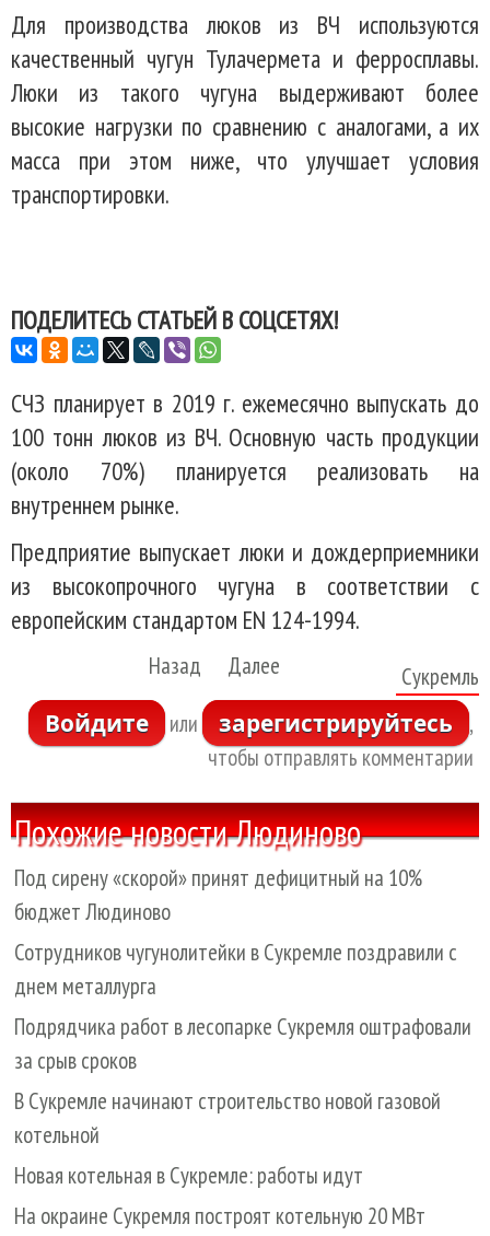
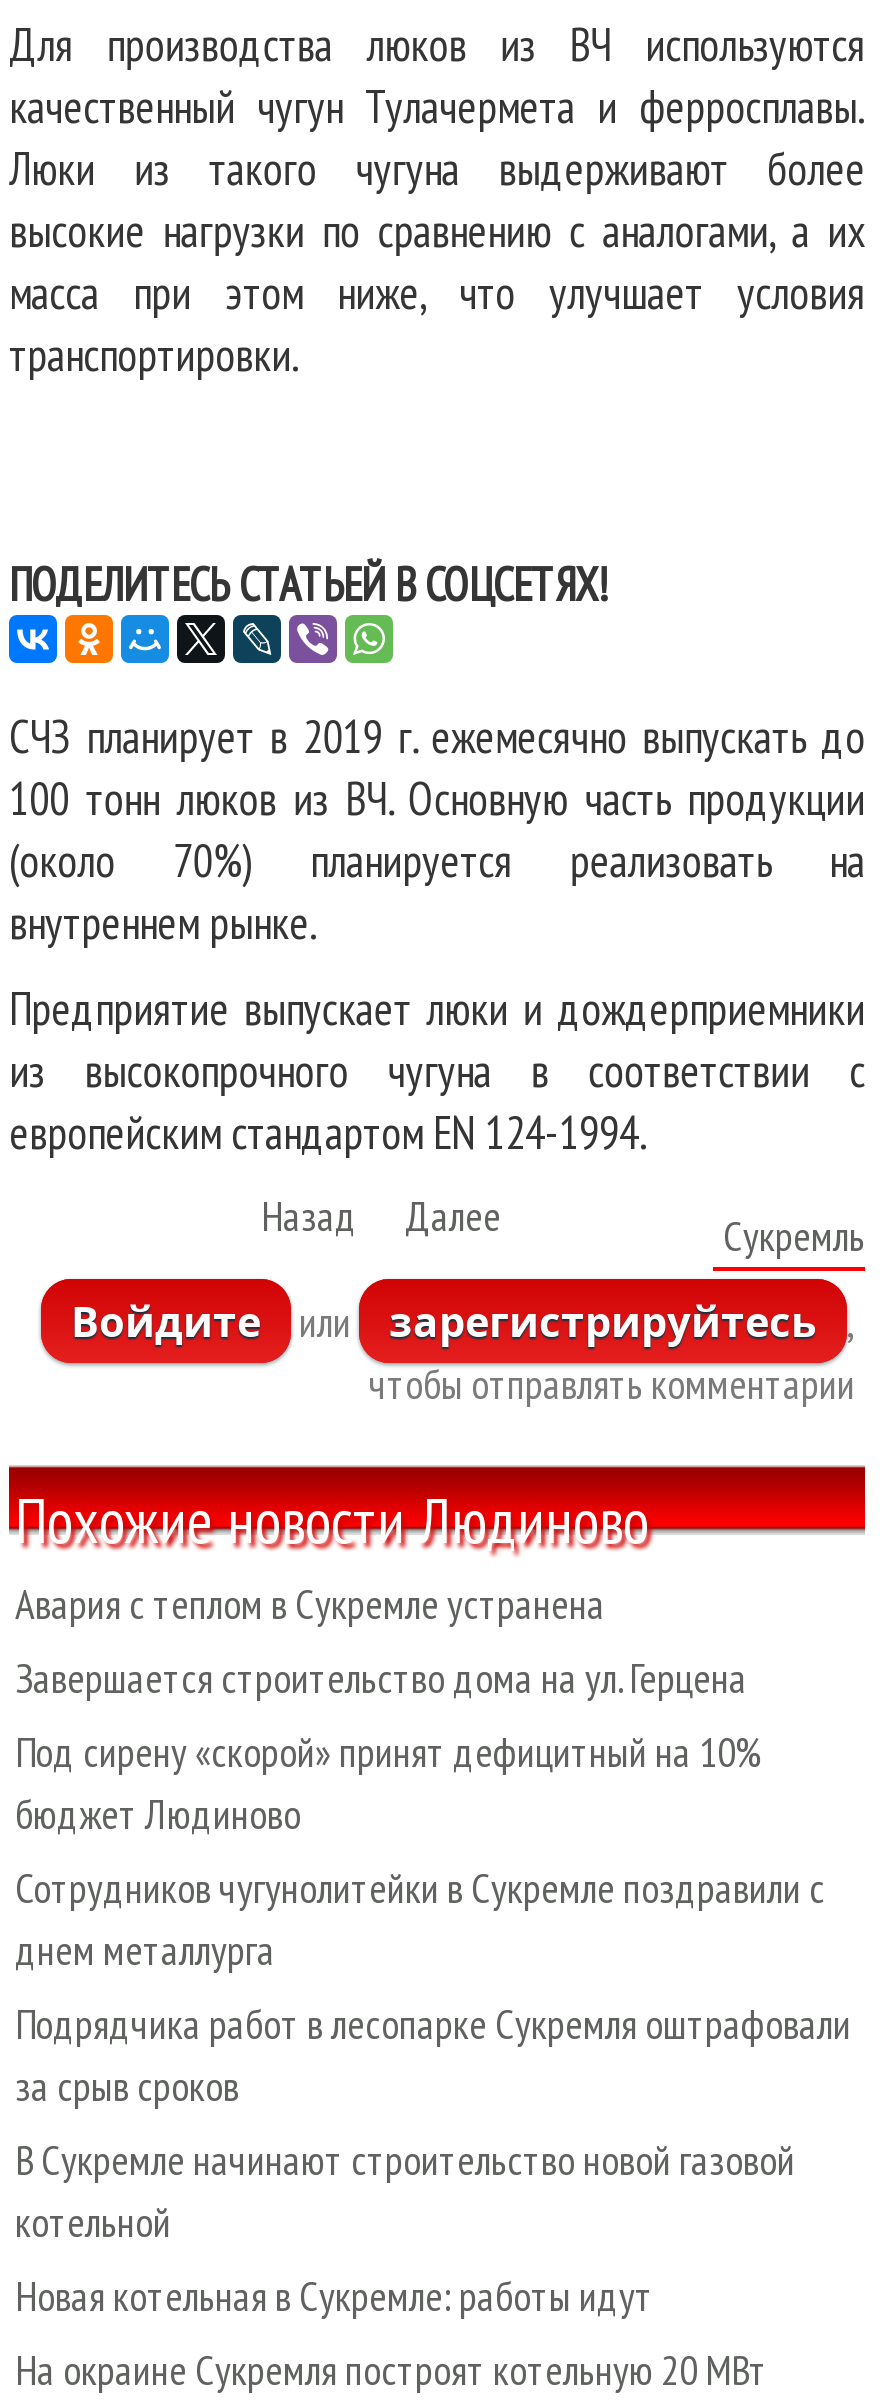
+ Авария с теплом в Сукремле устранена
+ Завершается строительство дома на ул. Герцена
